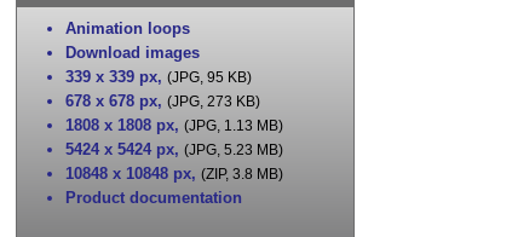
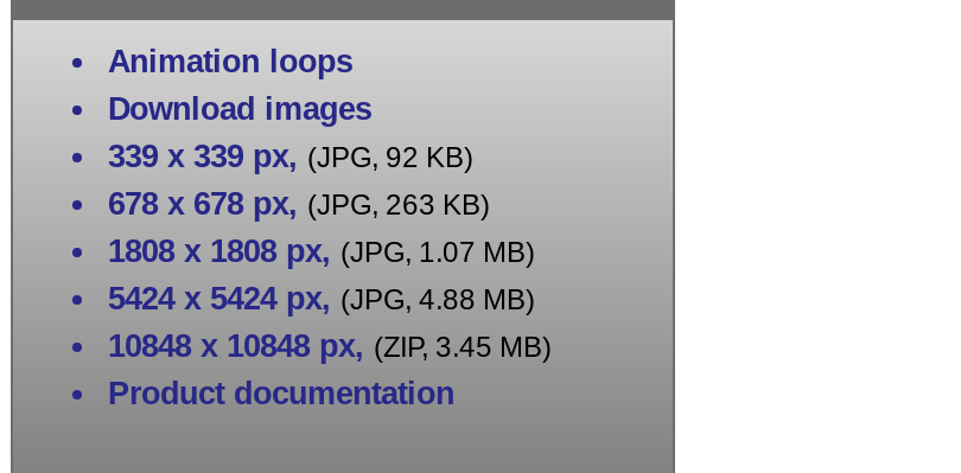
- 339 x 339 px, (JPG, 95 KB)
+ 339 x 339 px, (JPG, 92 KB)

- 678 x 678 px, (JPG, 273 KB)
+ 678 x 678 px, (JPG, 263 KB)

- 1808 x 1808 px, (JPG, 1.13 MB)
+ 1808 x 1808 px, (JPG, 1.07 MB)

- 5424 x 5424 px, (JPG, 5.23 MB)
+ 5424 x 5424 px, (JPG, 4.88 MB)

- 10848 x 10848 px, (ZIP, 3.8 MB)
+ 10848 x 10848 px, (ZIP, 3.45 MB)
